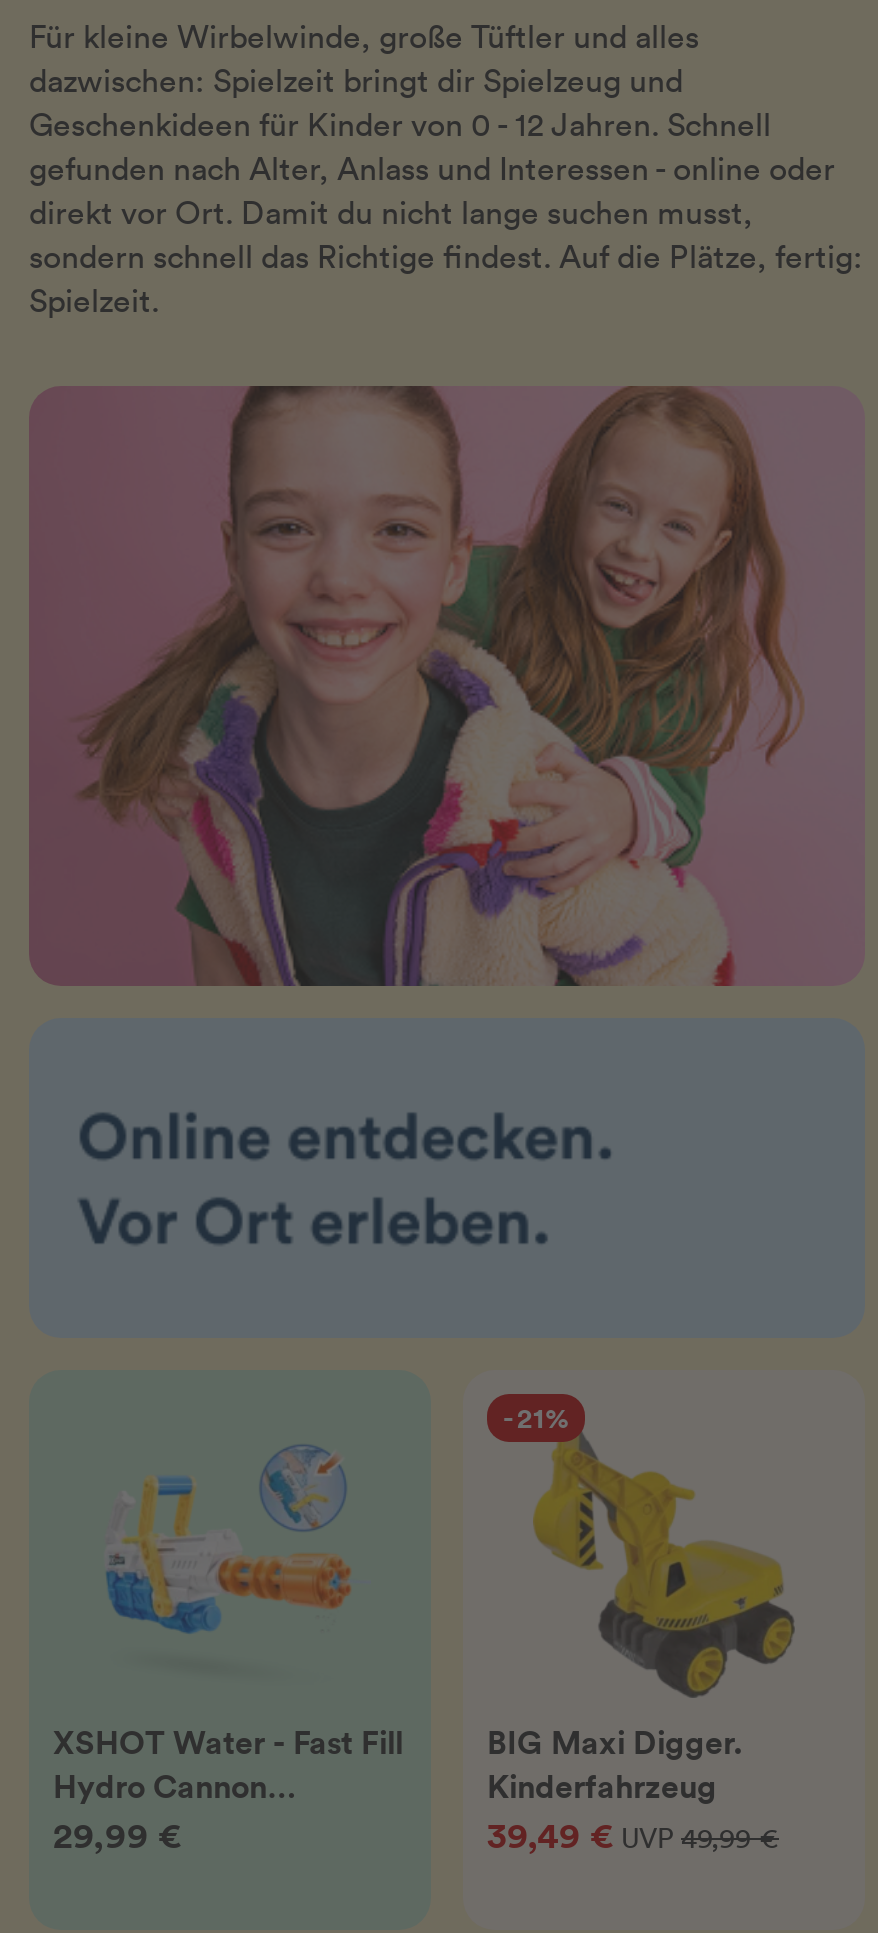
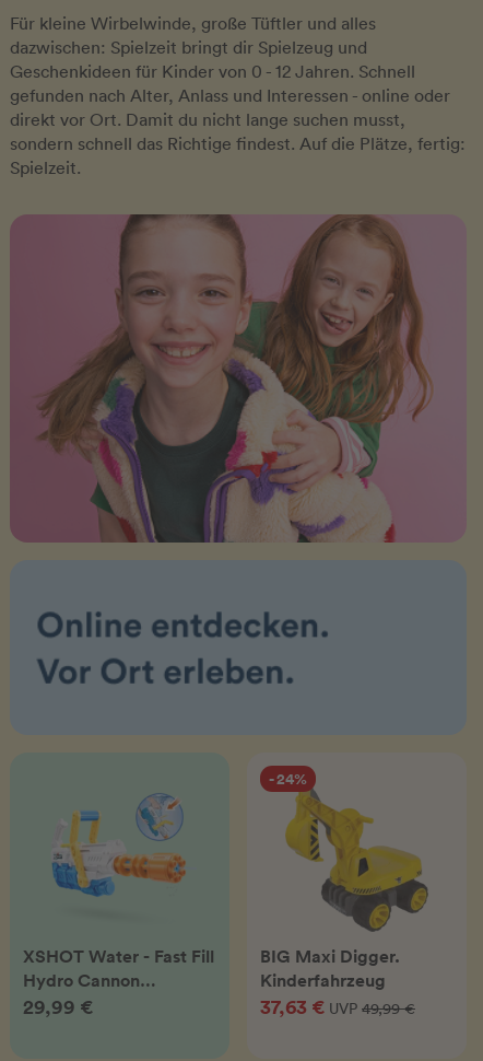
- - 21%
+ - 24%

- 39,49 €UVP 49,99 €
+ 37,63 €UVP 49,99 €
